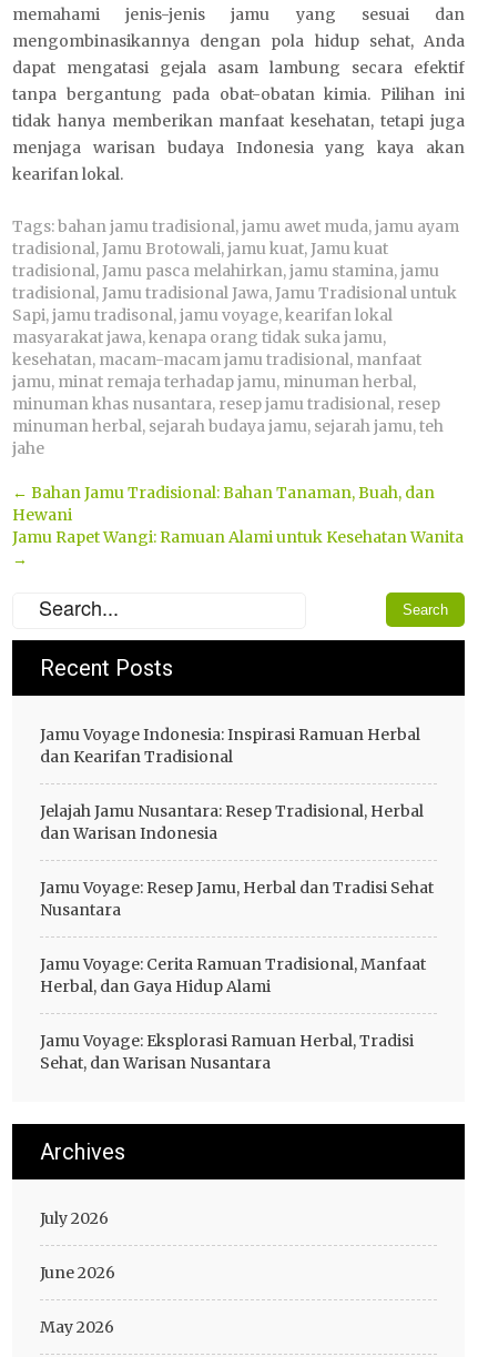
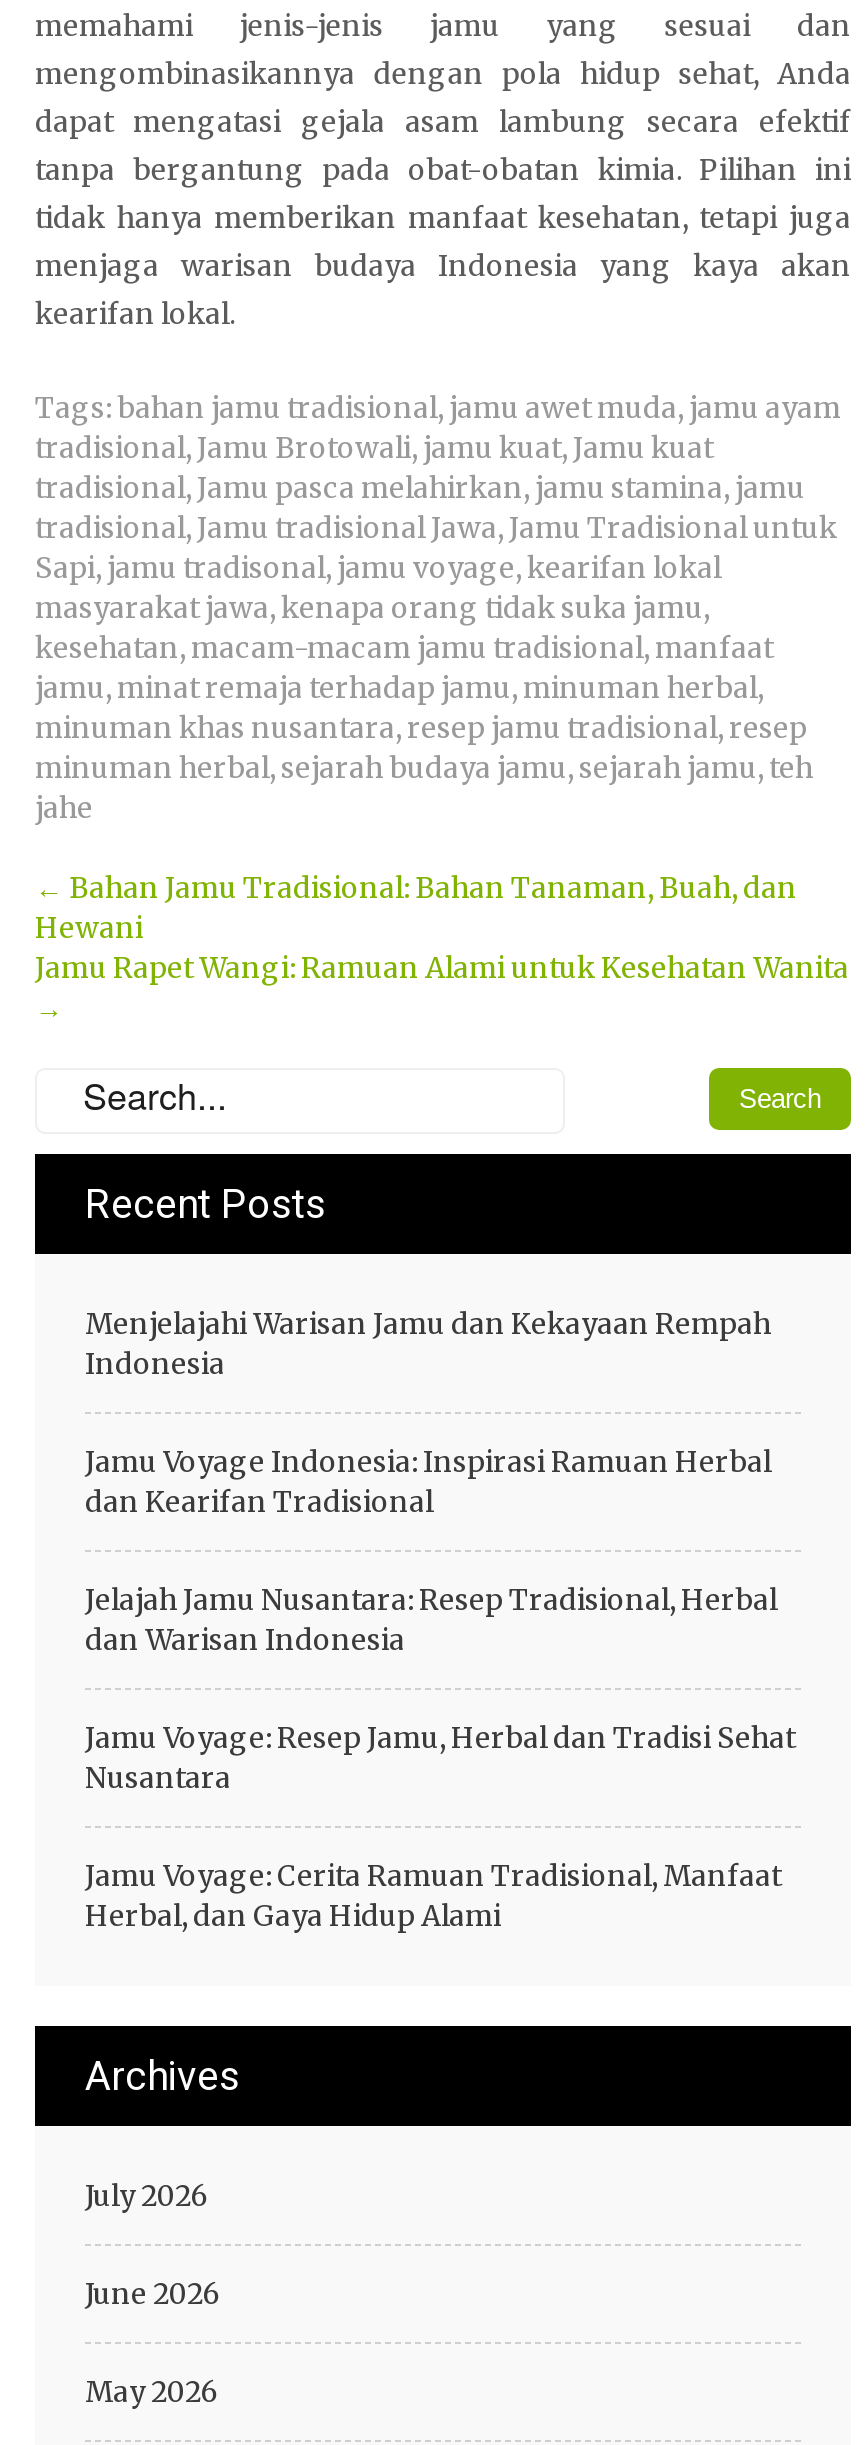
+ Menjelajahi Warisan Jamu dan Kekayaan Rempah
+ Indonesia

moved down: Jamu Voyage Indonesia: Inspirasi Ramuan Herbal | dan Kearifan Tradisional | Jelajah Jamu Nusantara: Resep Tradisional, Herbal | dan Warisan Indonesia | Jamu Voyage: Resep Jamu, Herbal dan Tradisi Sehat | Nusantara | Jamu Voyage: Cerita Ramuan Tradisional, Manfaat | Herbal, dan Gaya Hidup Alami

- Jamu Voyage: Eksplorasi Ramuan Herbal, Tradisi
- Sehat, dan Warisan Nusantara
